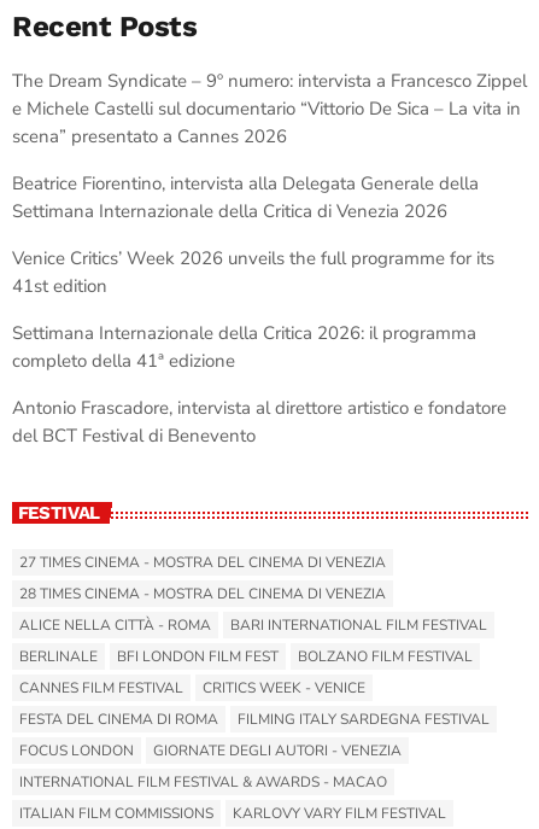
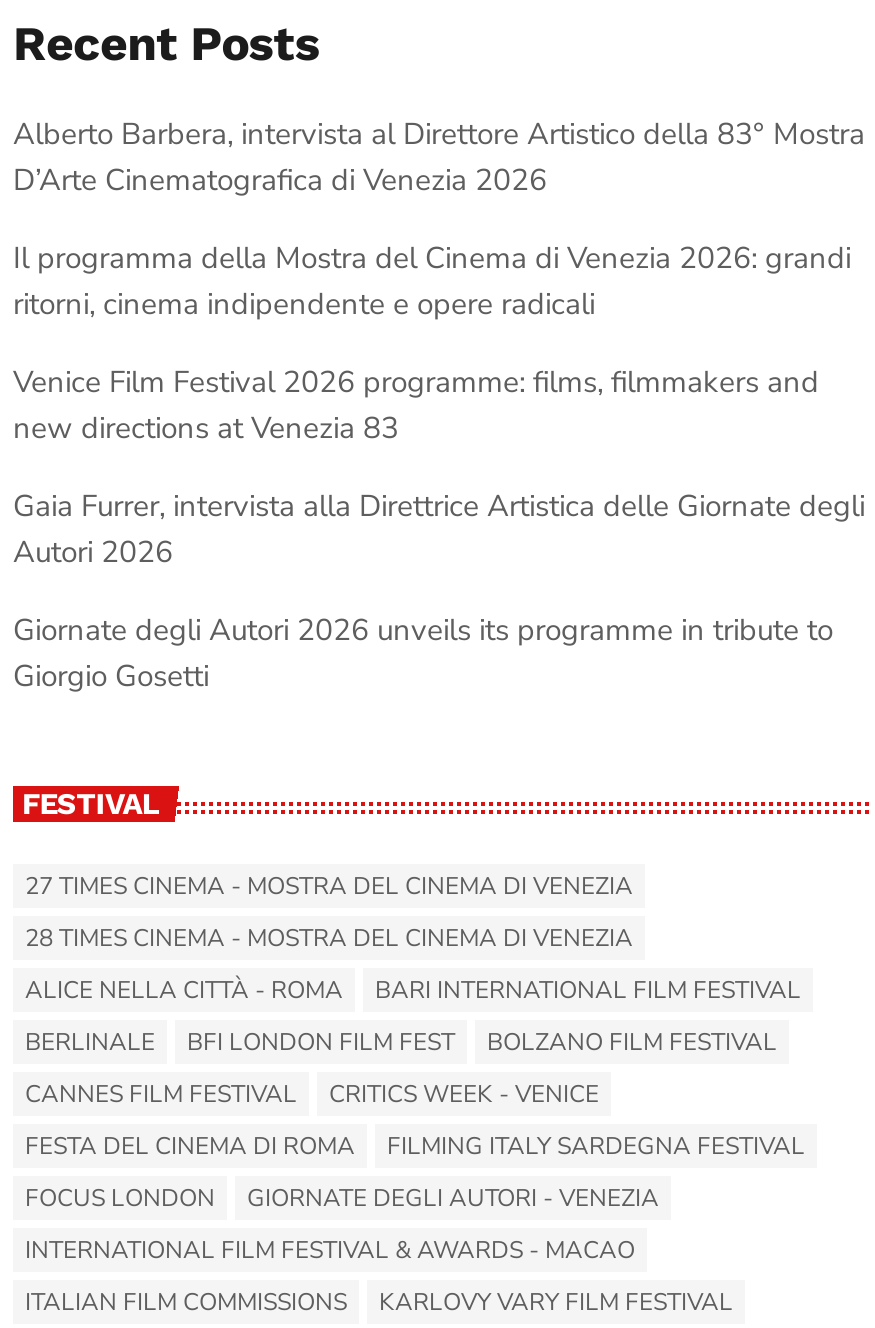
- The Dream Syndicate – 9º numero: intervista a Francesco Zippel
- e Michele Castelli sul documentario “Vittorio De Sica – La vita in
- scena” presentato a Cannes 2026
+ Alberto Barbera, intervista al Direttore Artistico della 83° Mostra
+ D’Arte Cinematografica di Venezia 2026

- Beatrice Fiorentino, intervista alla Delegata Generale della
- Settimana Internazionale della Critica di Venezia 2026
+ Il programma della Mostra del Cinema di Venezia 2026: grandi
+ ritorni, cinema indipendente e opere radicali

- Venice Critics’ Week 2026 unveils the full programme for its
- 41st edition
+ Venice Film Festival 2026 programme: films, filmmakers and
+ new directions at Venezia 83

- Settimana Internazionale della Critica 2026: il programma
- completo della 41ª edizione
+ Gaia Furrer, intervista alla Direttrice Artistica delle Giornate degli
+ Autori 2026

- Antonio Frascadore, intervista al direttore artistico e fondatore
- del BCT Festival di Benevento
+ Giornate degli Autori 2026 unveils its programme in tribute to
+ Giorgio Gosetti
